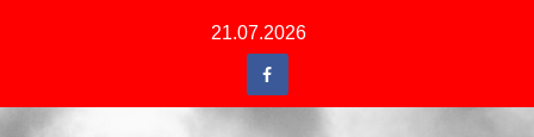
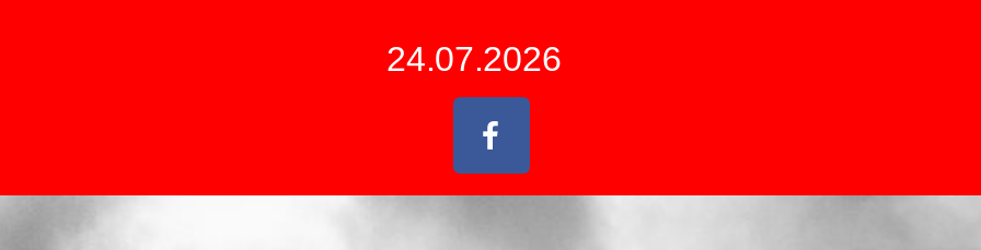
- 21.07.2026
+ 24.07.2026
